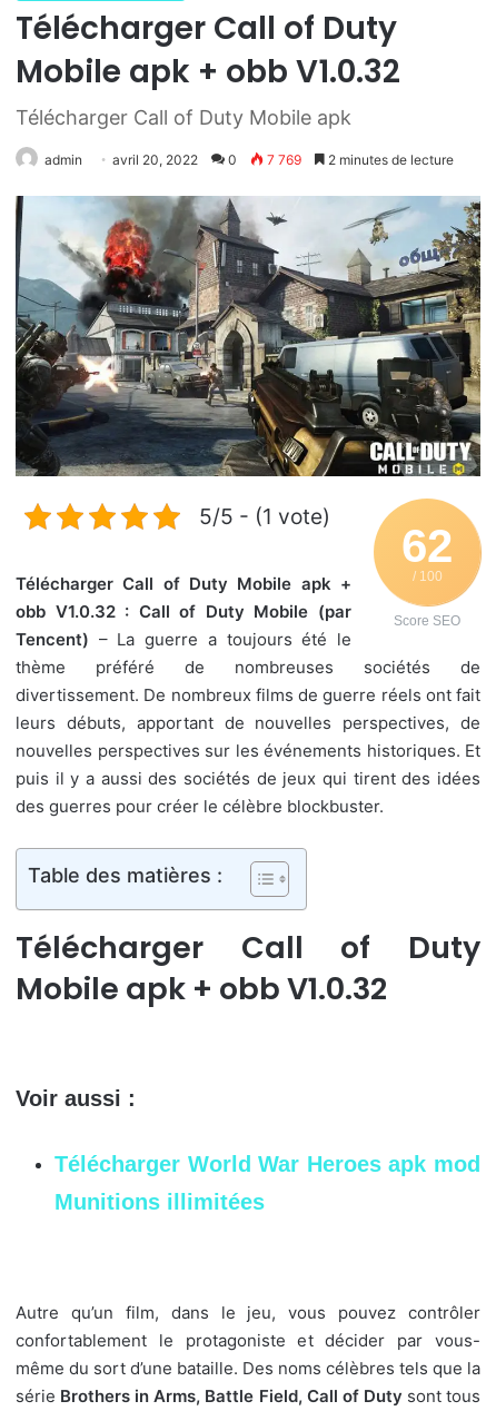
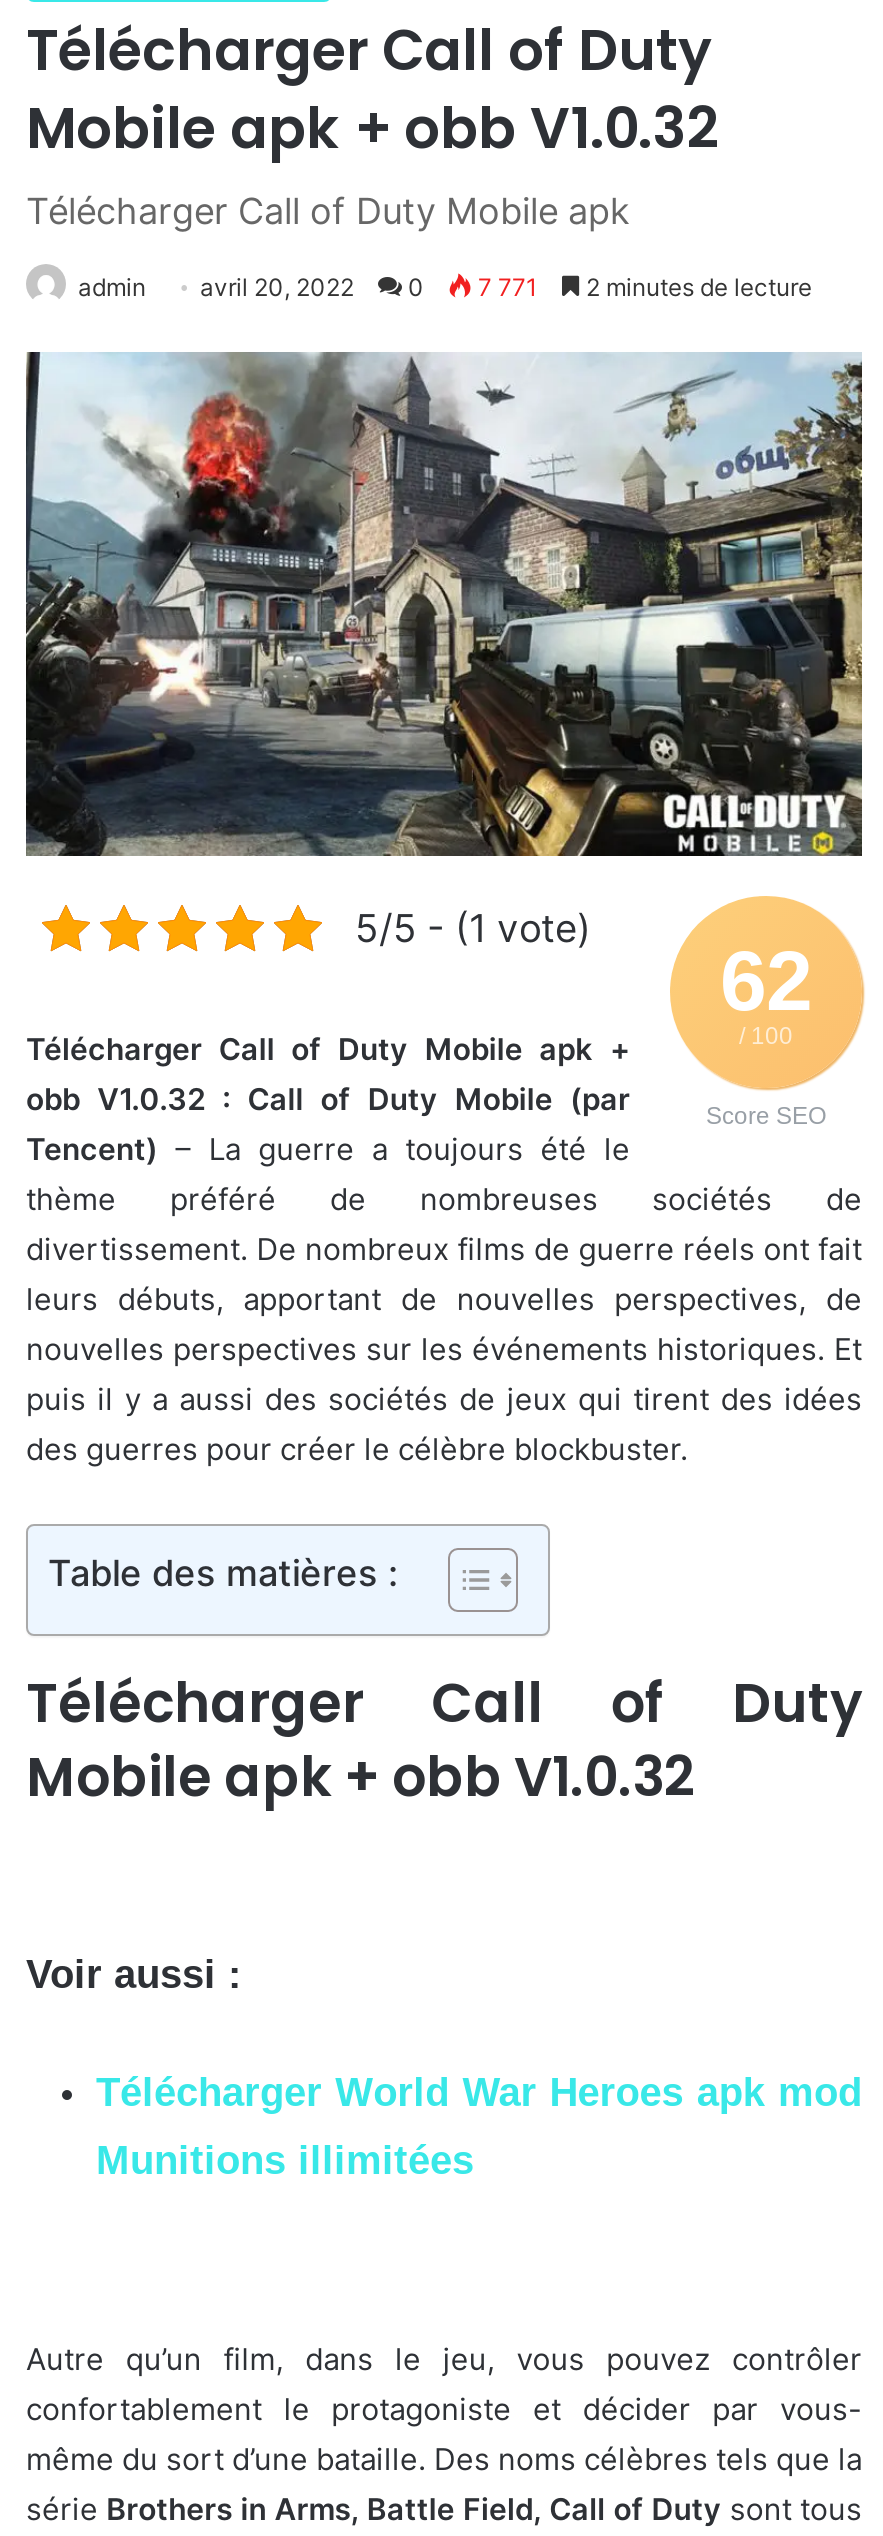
- admin avril 20, 2022 0 7 769 2 minutes de lecture
+ admin avril 20, 2022 0 7 771 2 minutes de lecture
